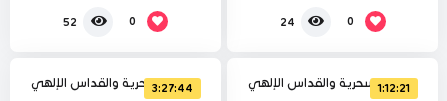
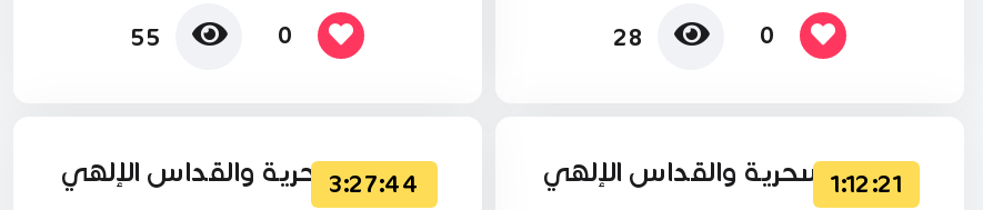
- 52
+ 55

- 24
+ 28
